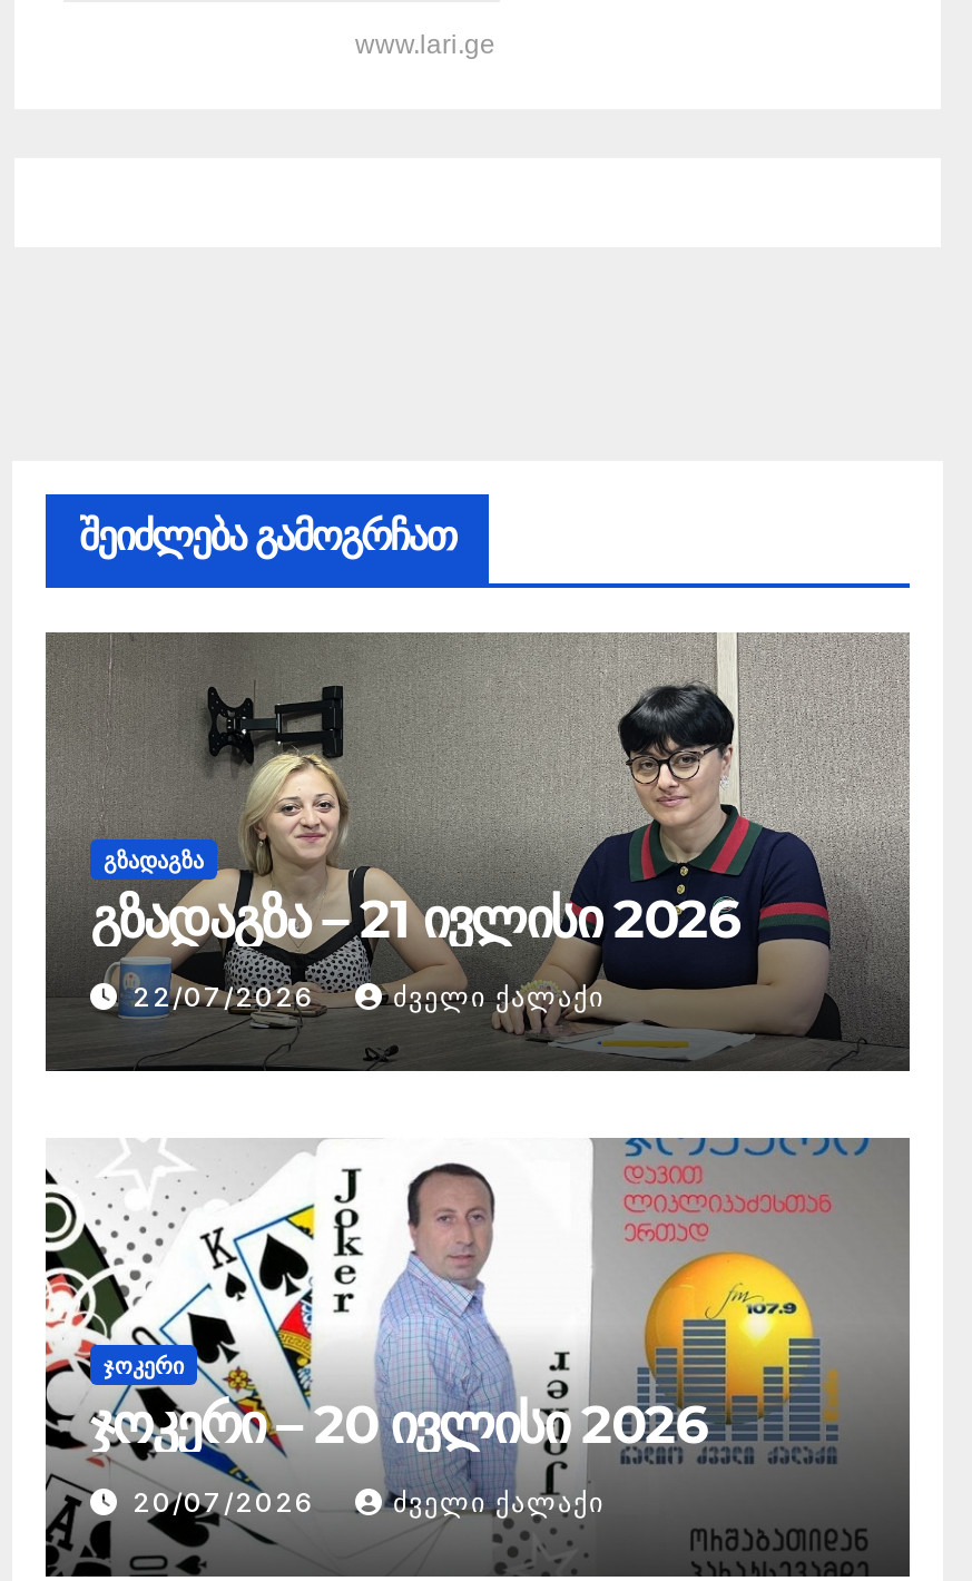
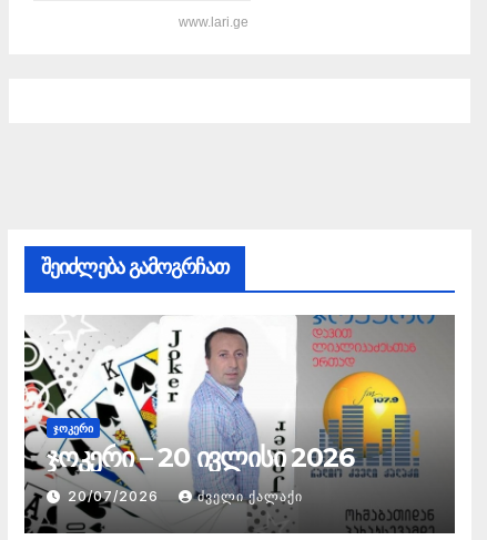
- [image]
- ᲒᲖᲐᲓᲐᲒᲖᲐ
- გზადაგზა – 21 ივლისი 2026
- 22/07/2026
- ᲫᲕᲔᲚᲘ ᲥᲐᲚᲐᲥᲘ
